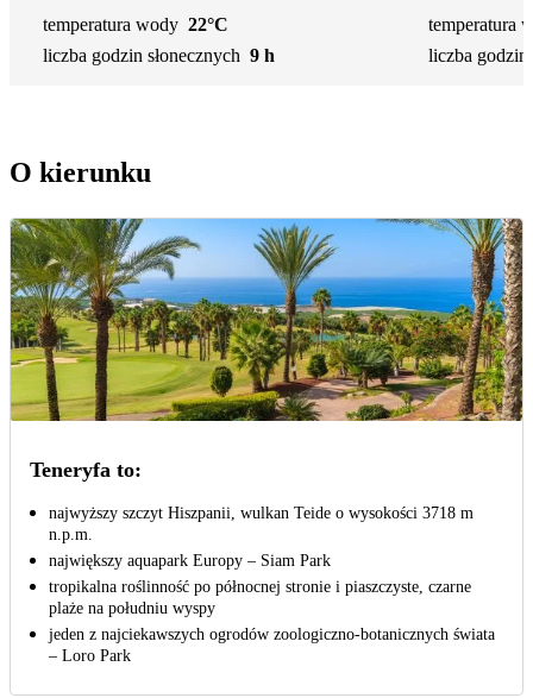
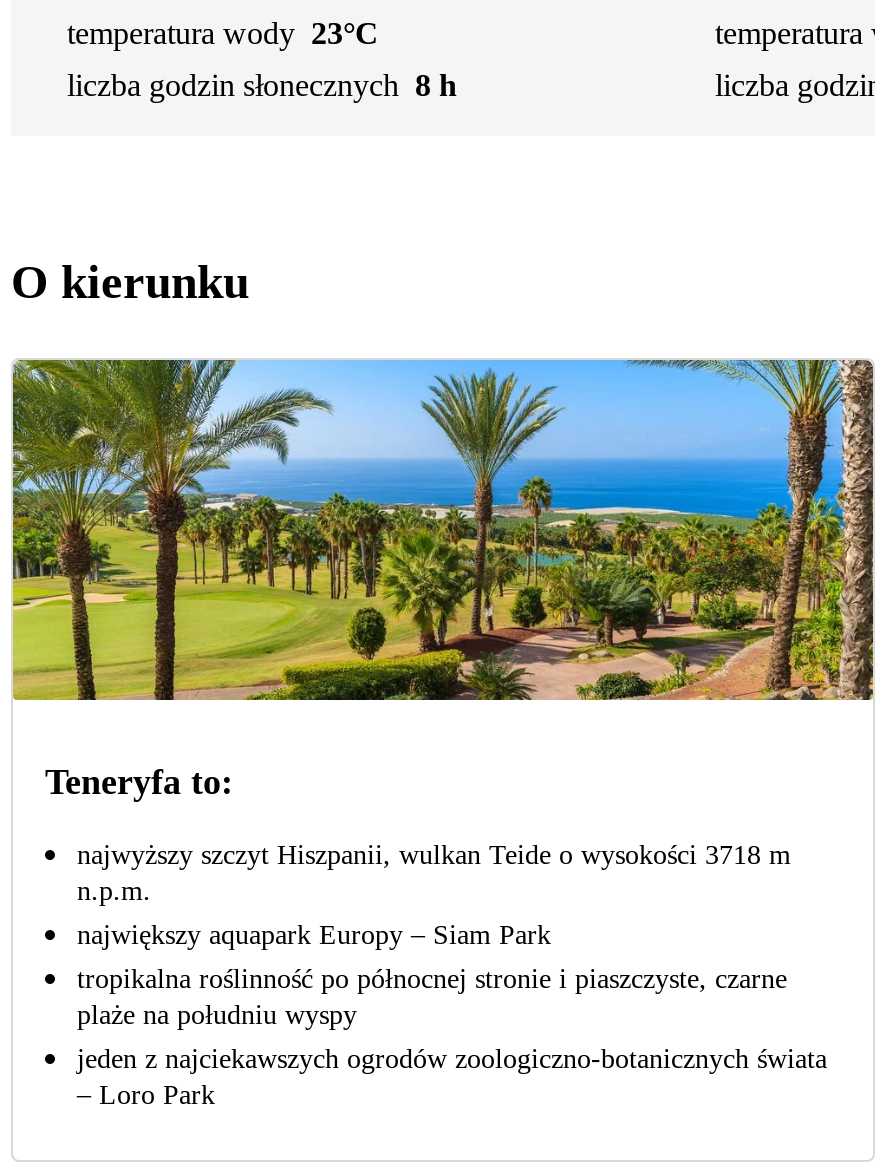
- temperatura wody 22°C
+ temperatura wody 23°C

- liczba godzin słonecznych 9 h
+ liczba godzin słonecznych 8 h
